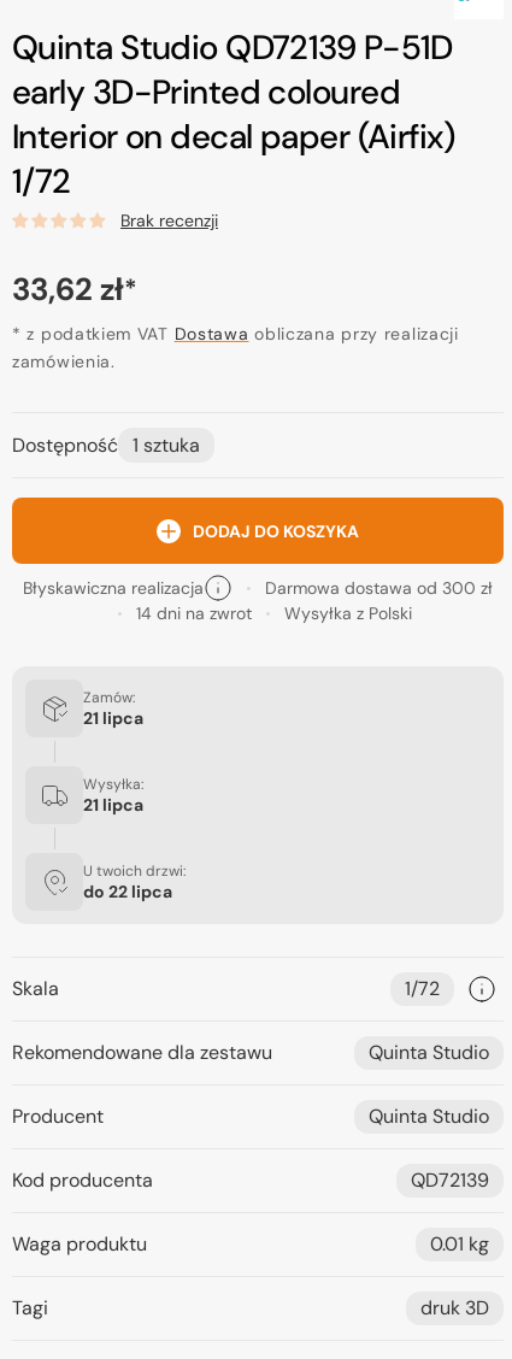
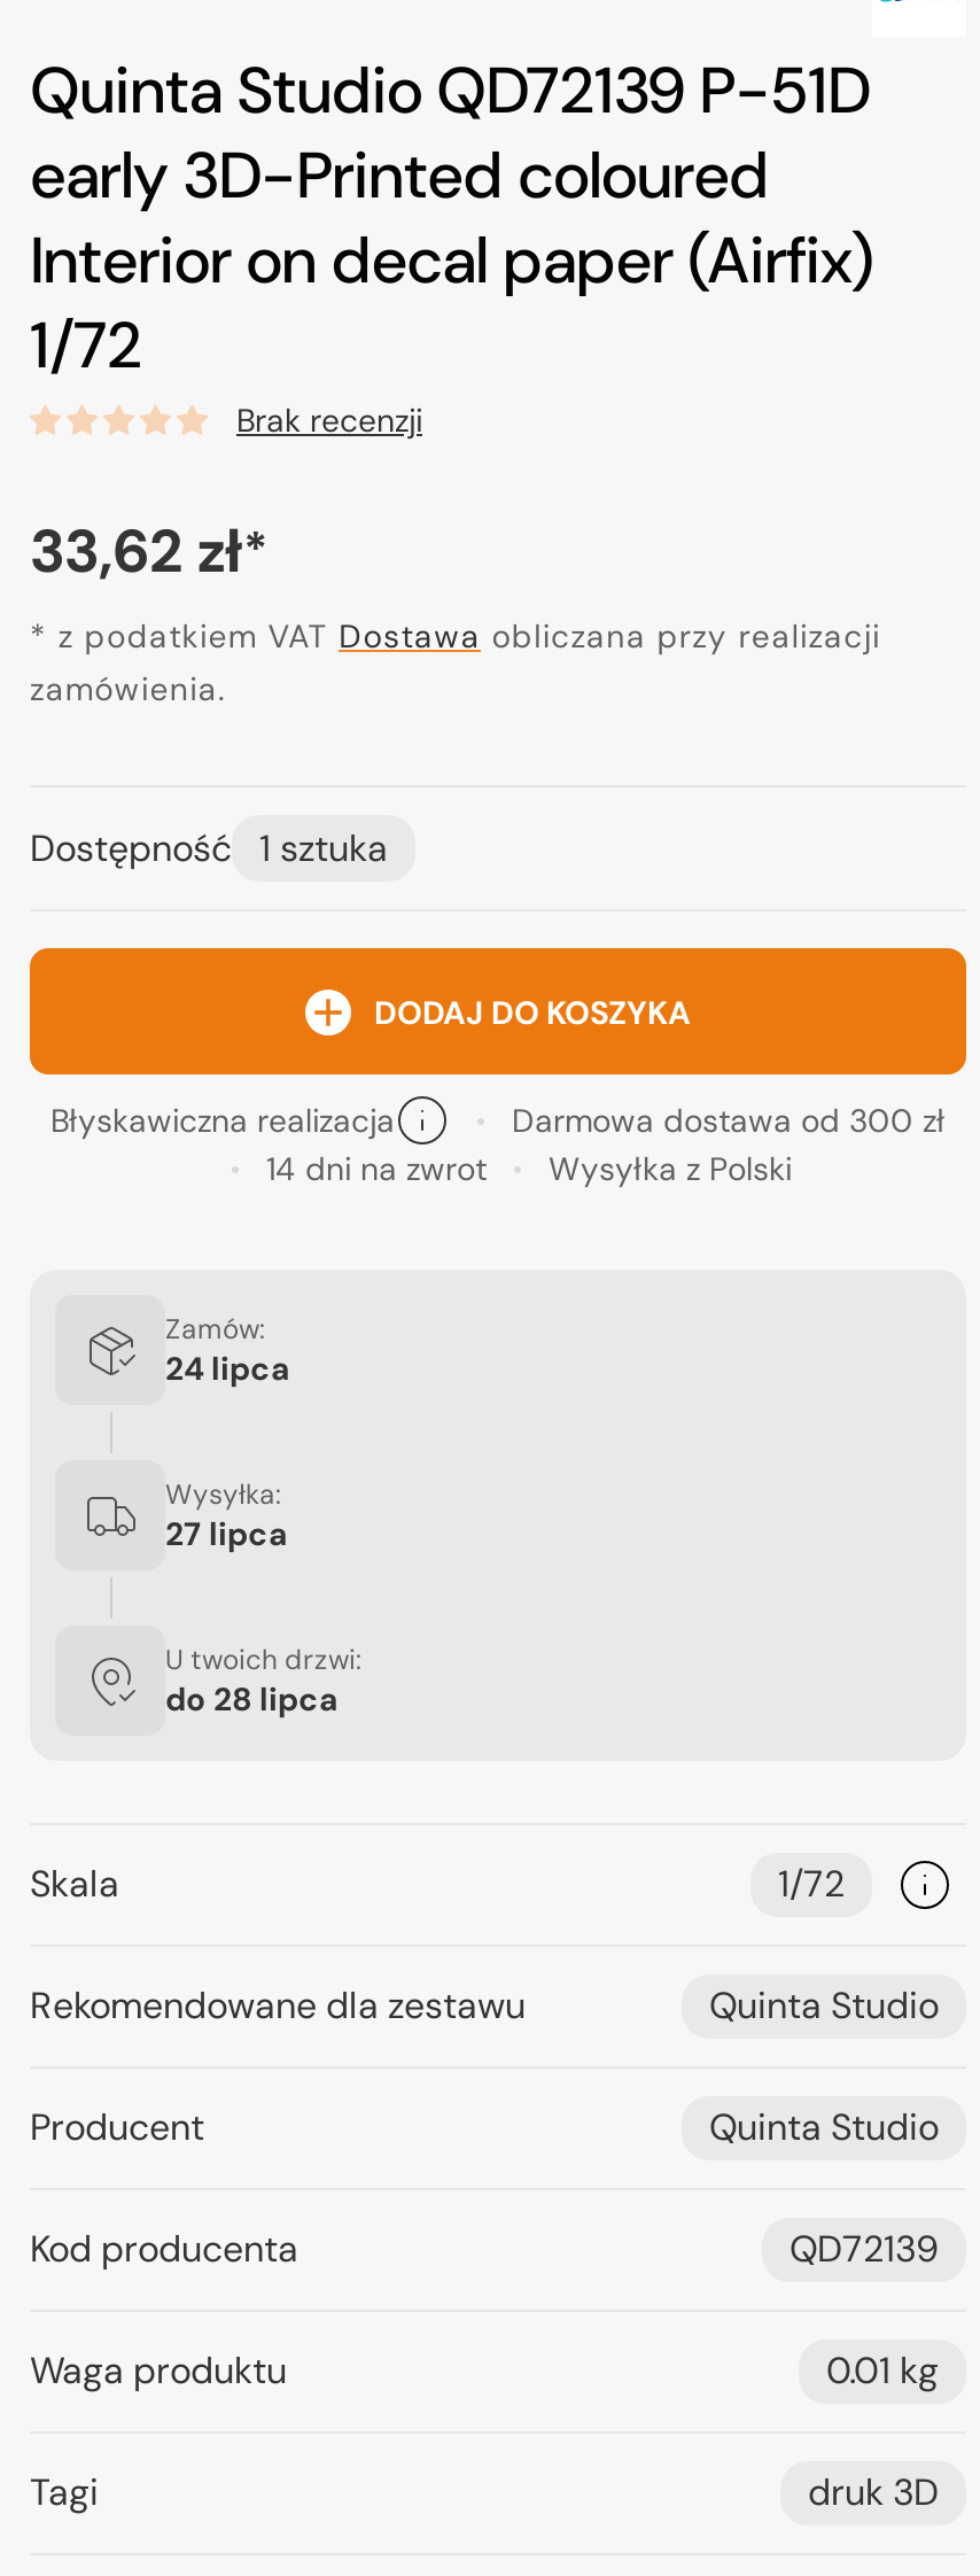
- 21 lipca
+ 24 lipca

- 21 lipca
+ 27 lipca

- do 22 lipca
+ do 28 lipca
